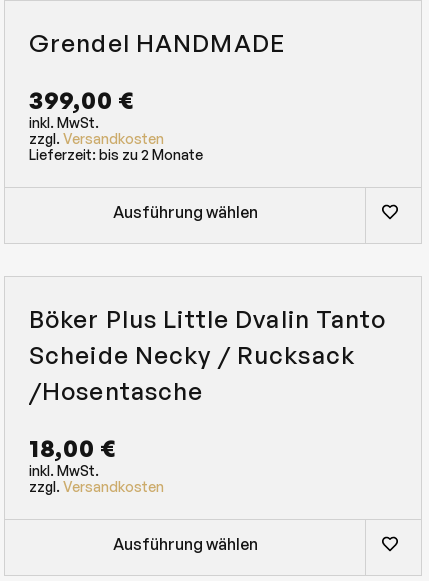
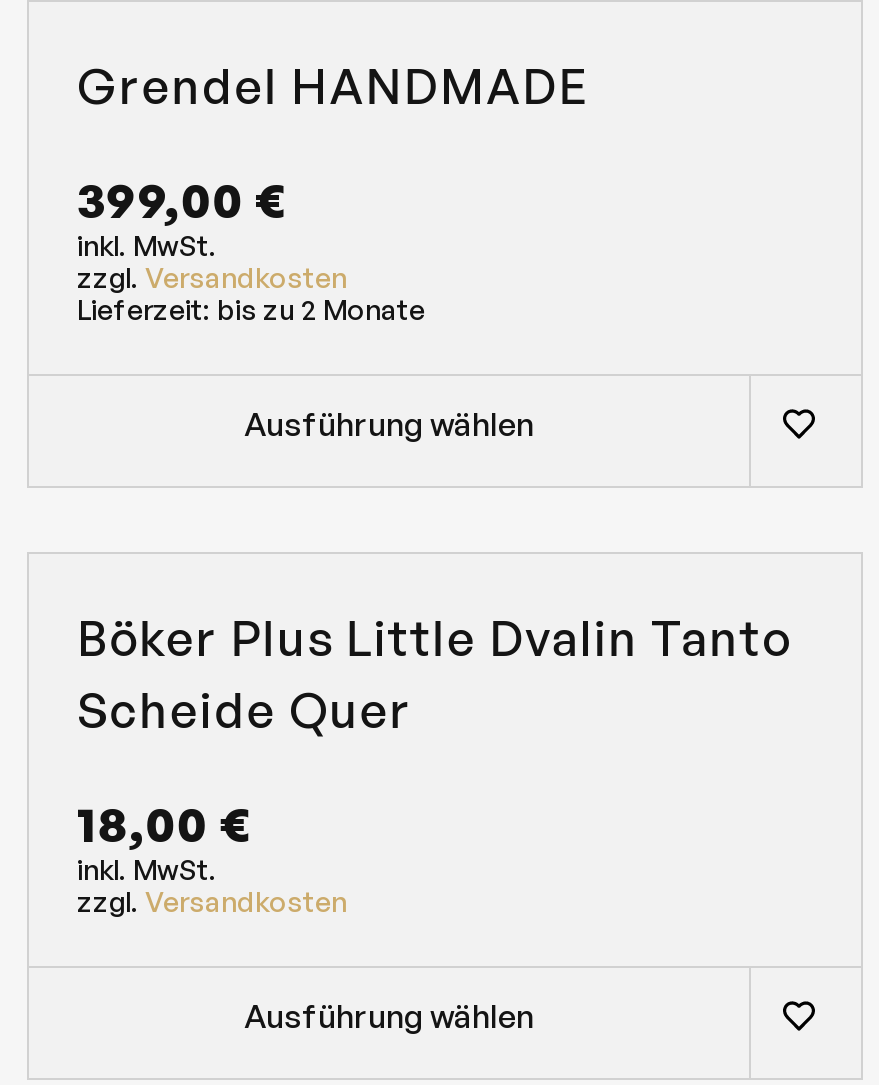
- Scheide Necky / Rucksack
- /Hosentasche
+ Scheide Quer
